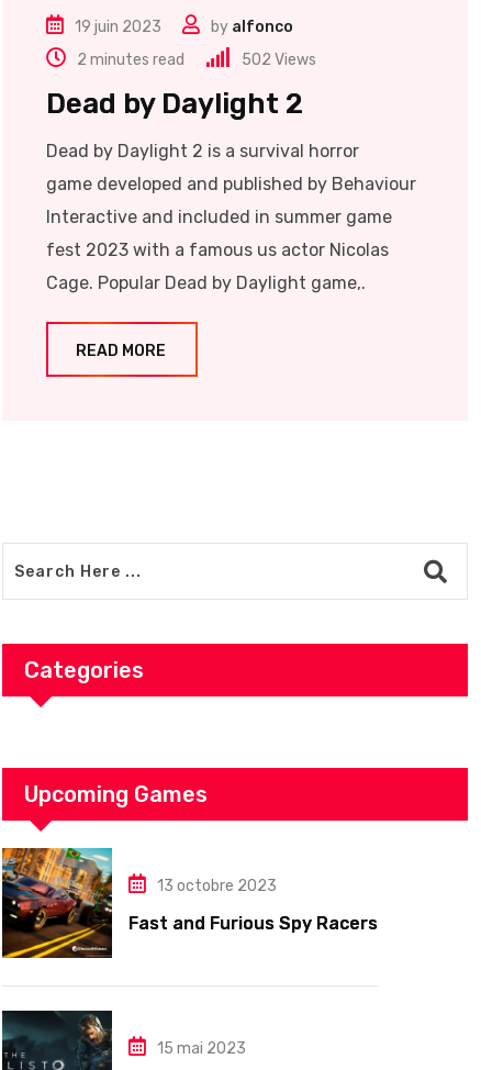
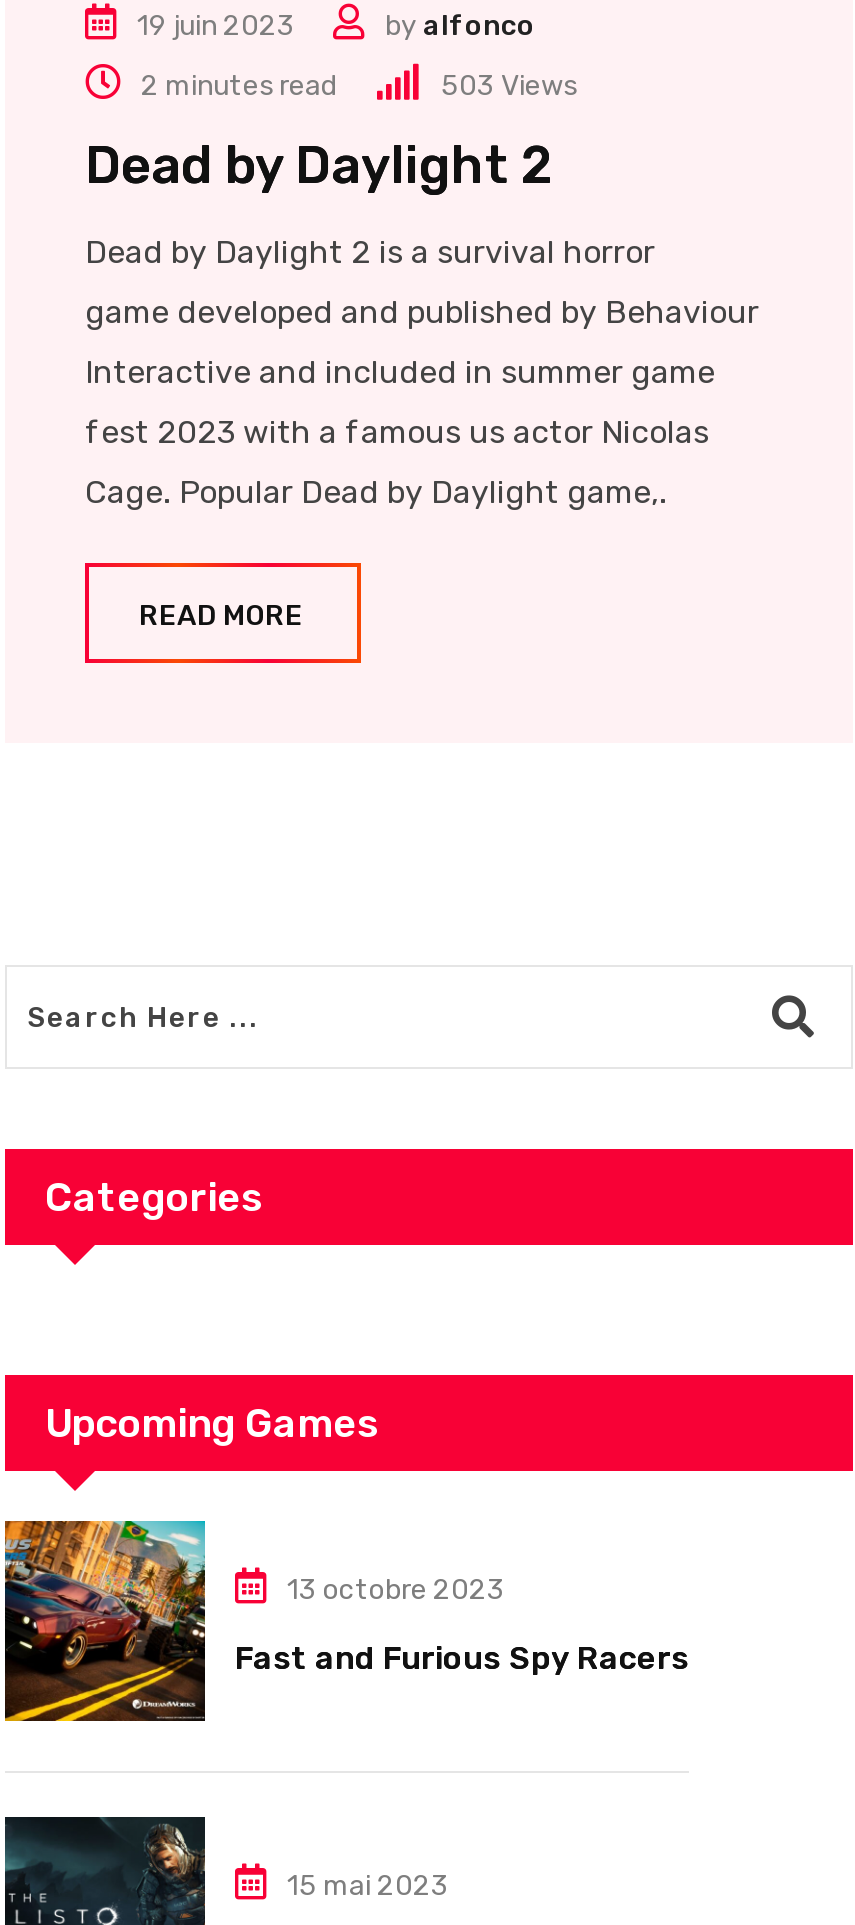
- 502 Views
+ 503 Views
